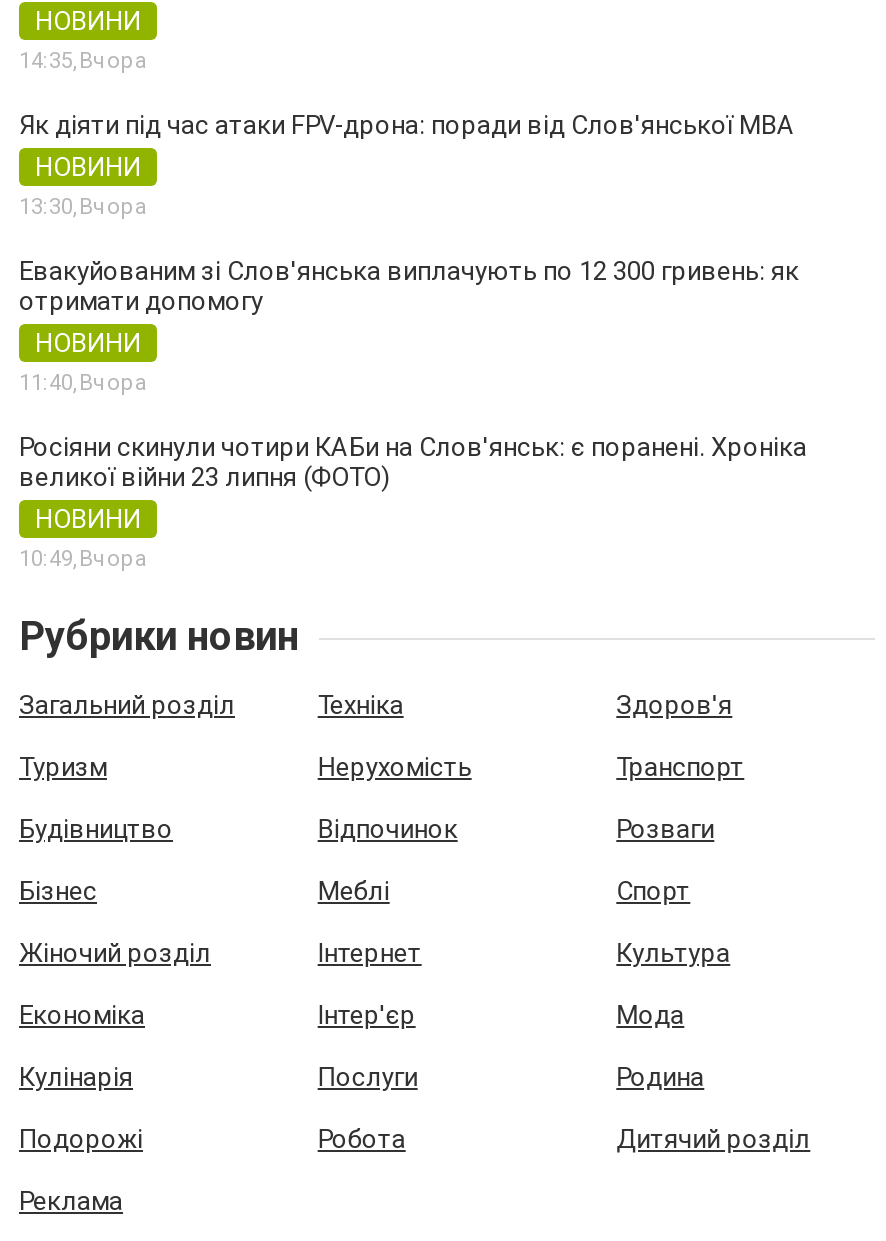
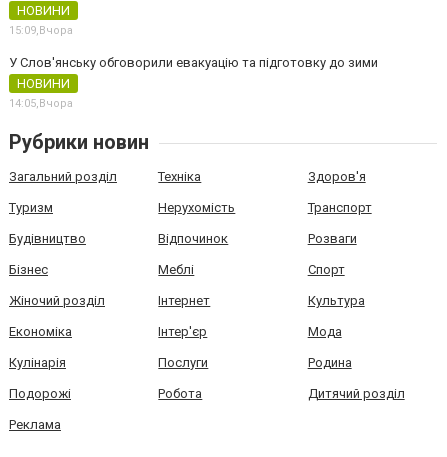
- 14:35, Вчора
+ 15:09, Вчора

- Як діяти під час атаки FPV-дрона: поради від Слов'янської МВА
+ У Слов'янську обговорили евакуацію та підготовку до зими

- 13:30, Вчора
- Евакуйованим зі Слов'янська виплачують по 12 300 гривень: як
- отримати допомогу
- НОВИНИ
- 11:40, Вчора
- Росіяни скинули чотири КАБи на Слов'янськ: є поранені. Хроніка
- великої війни 23 липня (ФОТО)
- НОВИНИ
- 10:49, Вчора
+ 14:05,Вчора
